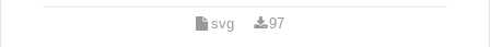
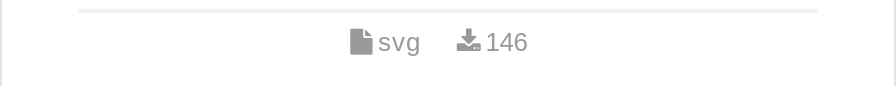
- 97
+ 146
